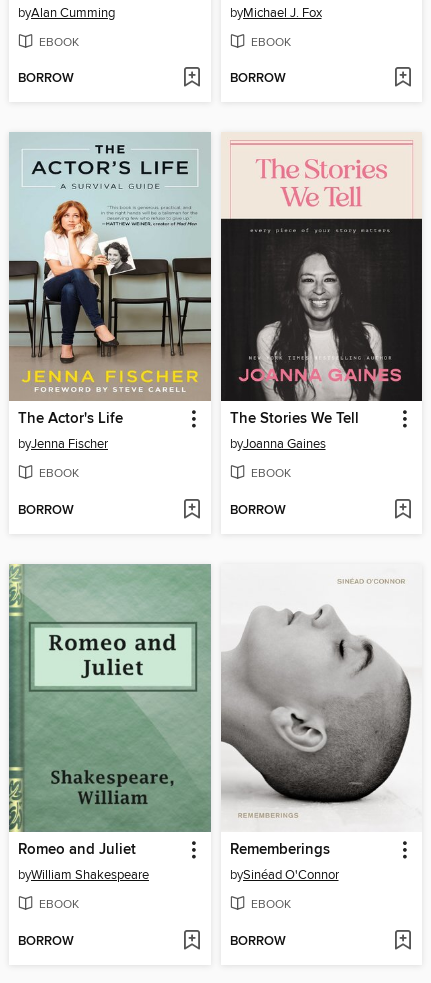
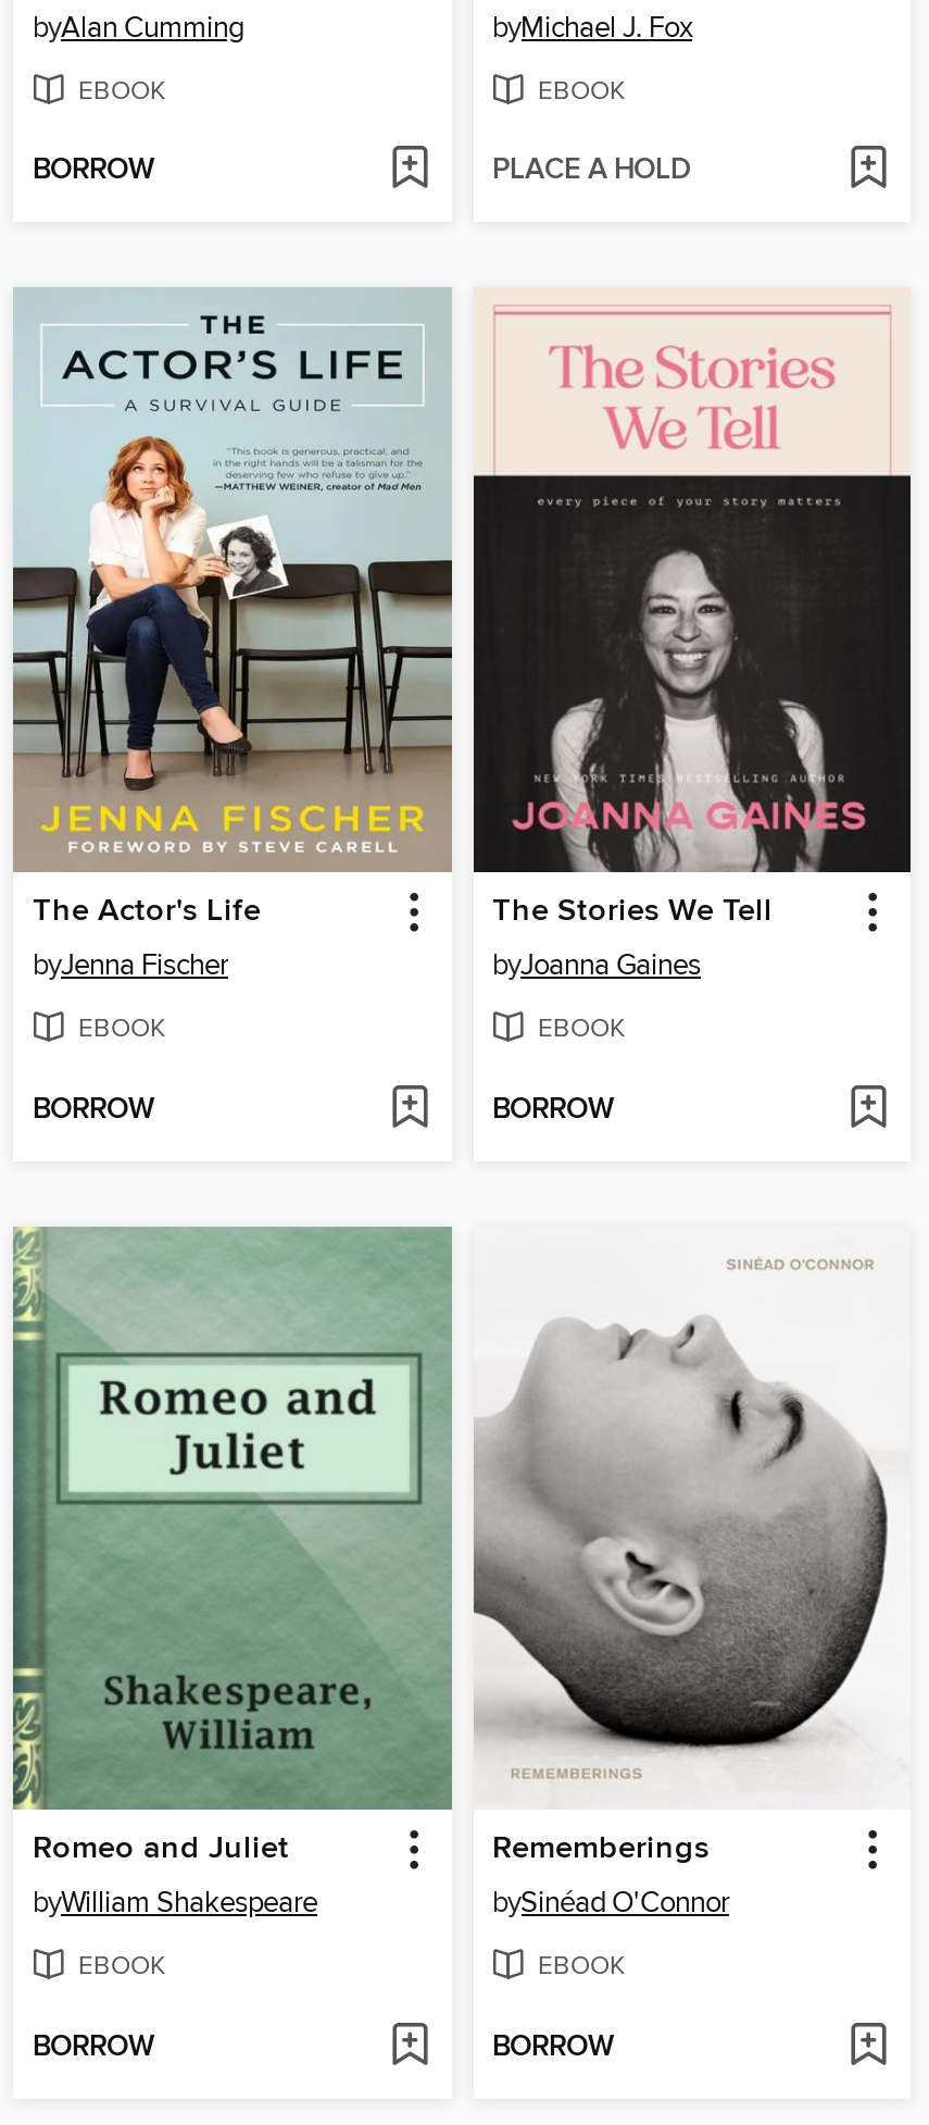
- BORROW
+ PLACE A HOLD
